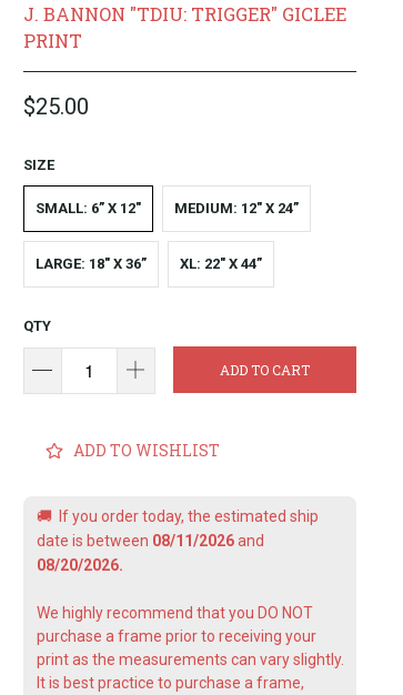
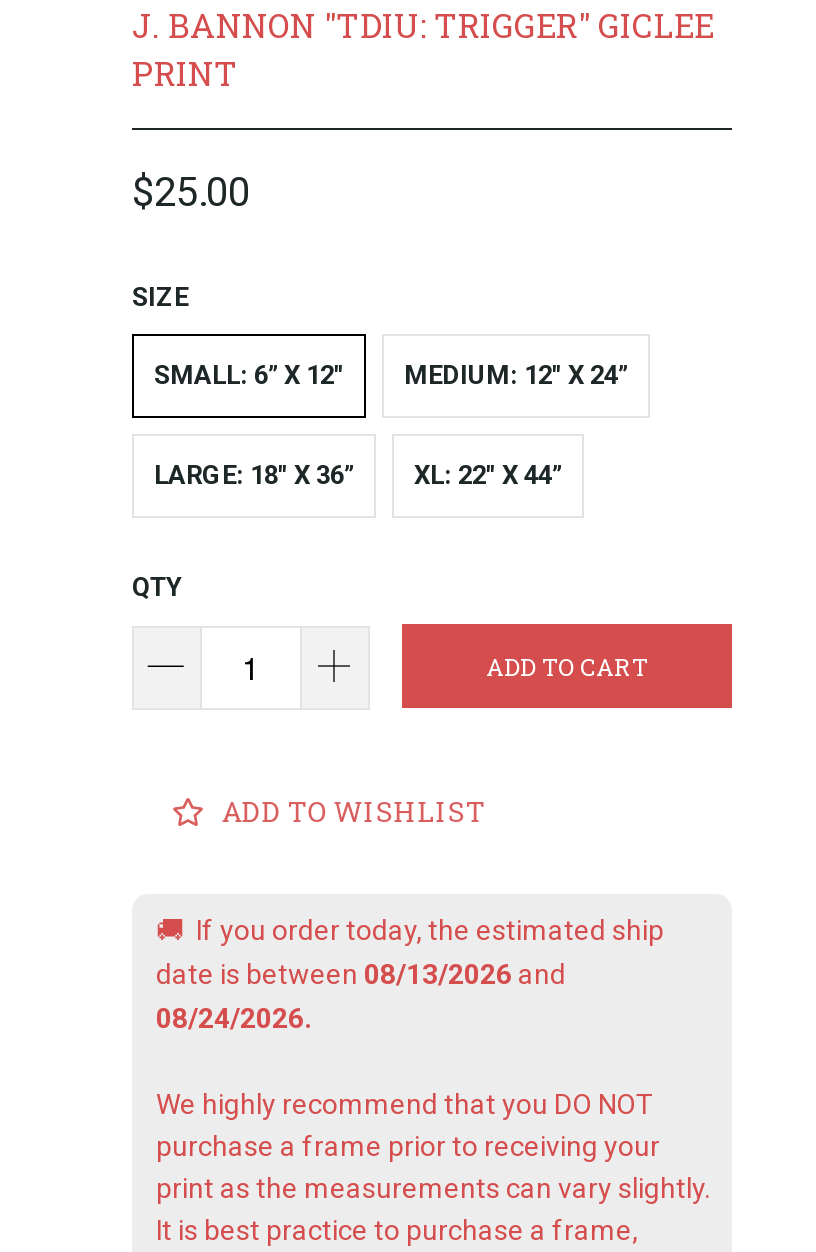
- date is between 08/11/2026 and
+ date is between 08/13/2026 and

- 08/20/2026.
+ 08/24/2026.
